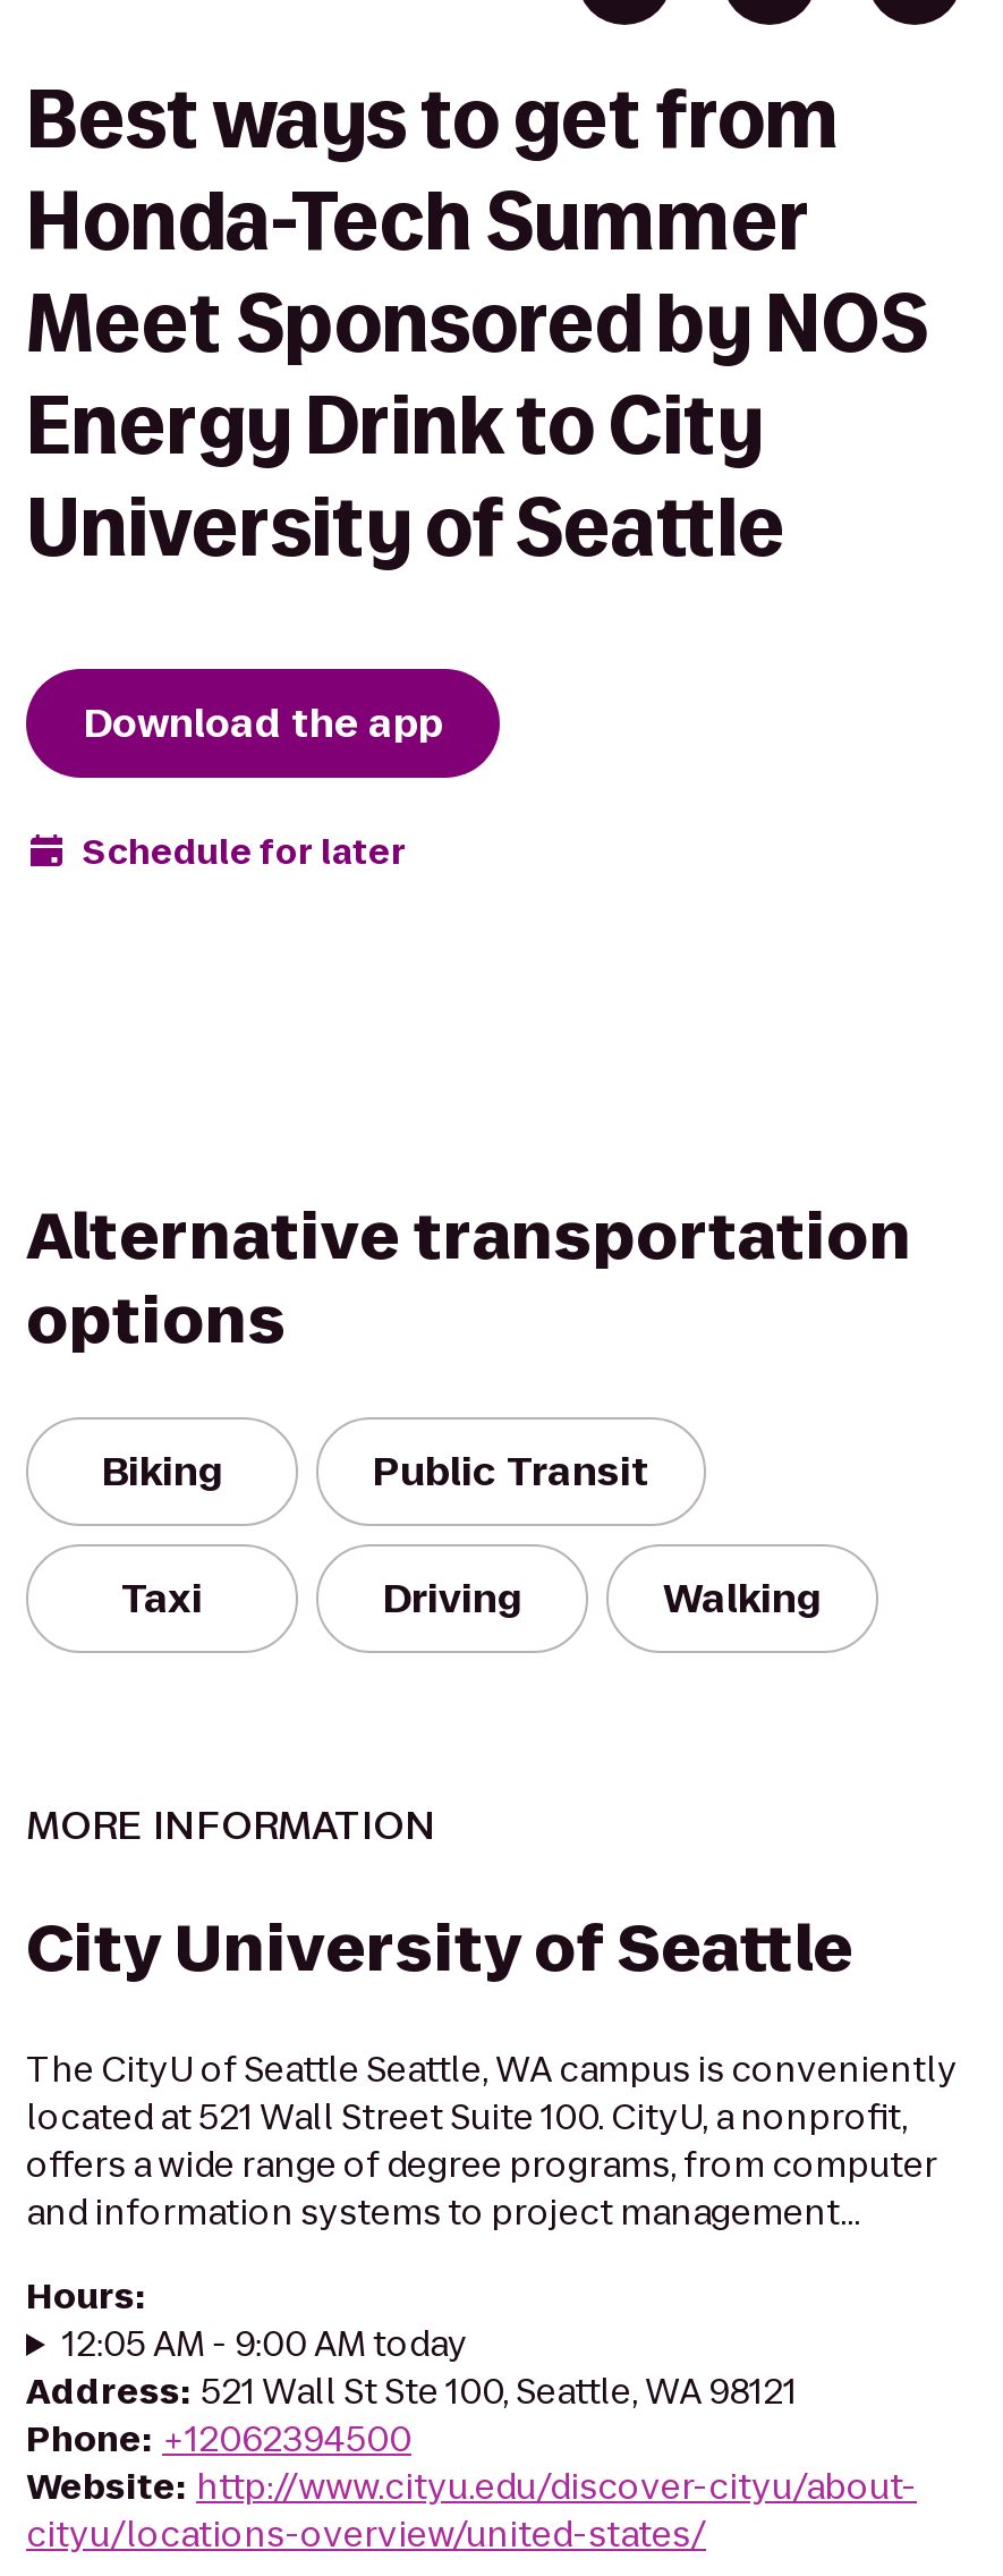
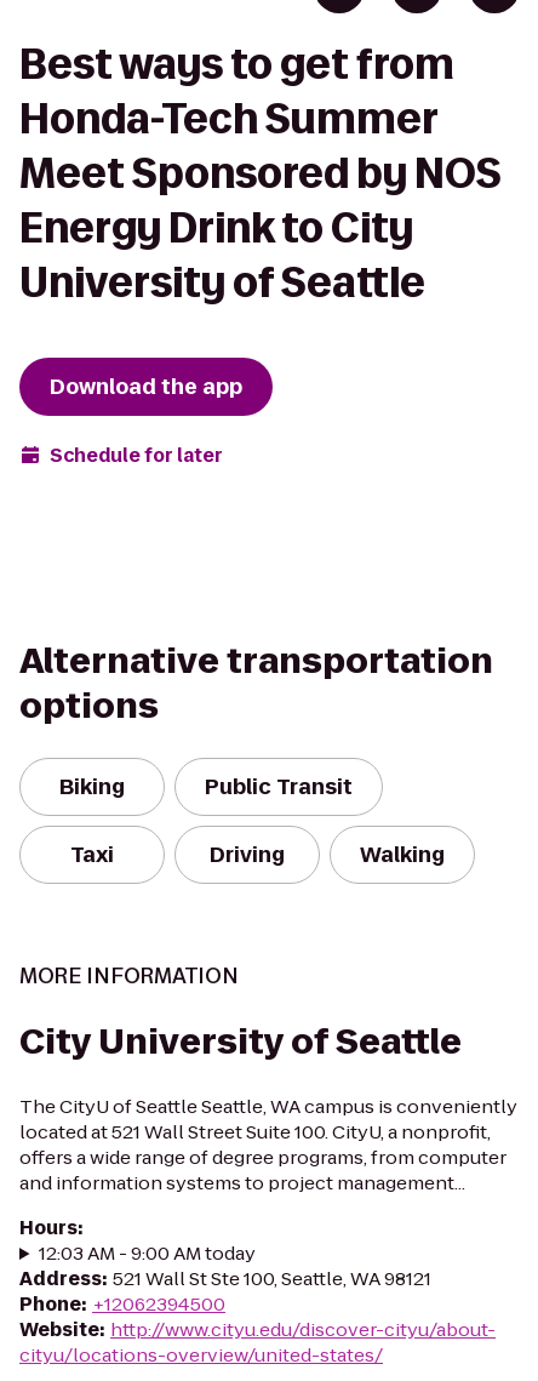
- 12:05 AM - 9:00 AM today
+ 12:03 AM - 9:00 AM today
